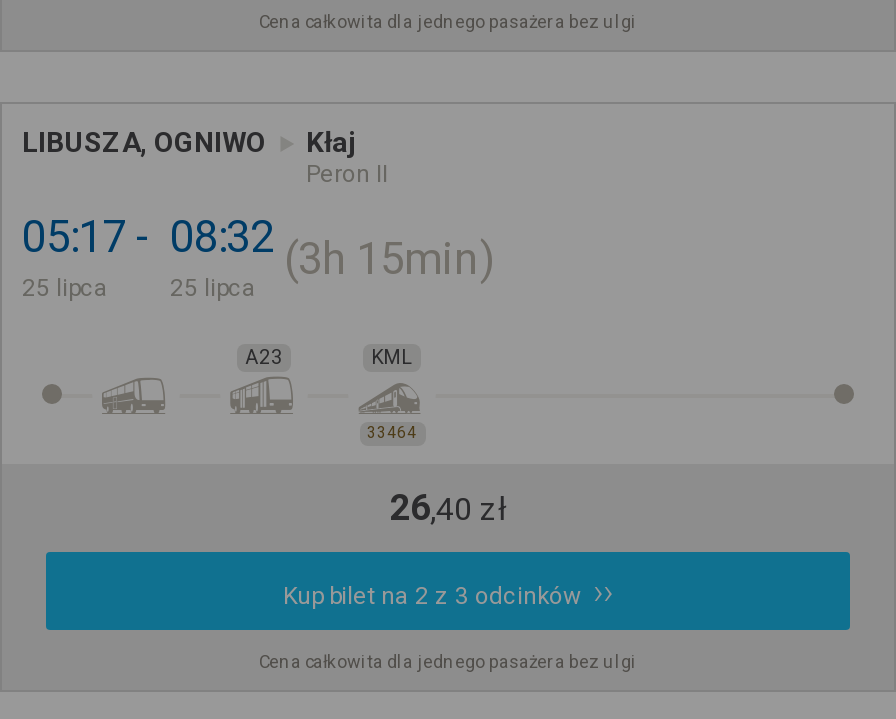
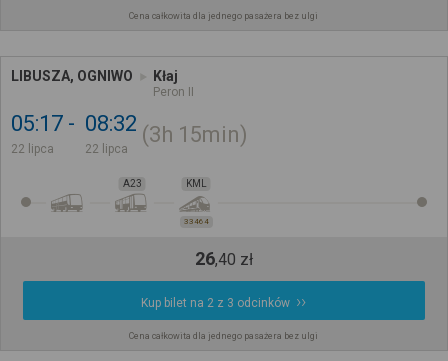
- 25 lipca
+ 22 lipca

- 25 lipca
+ 22 lipca
